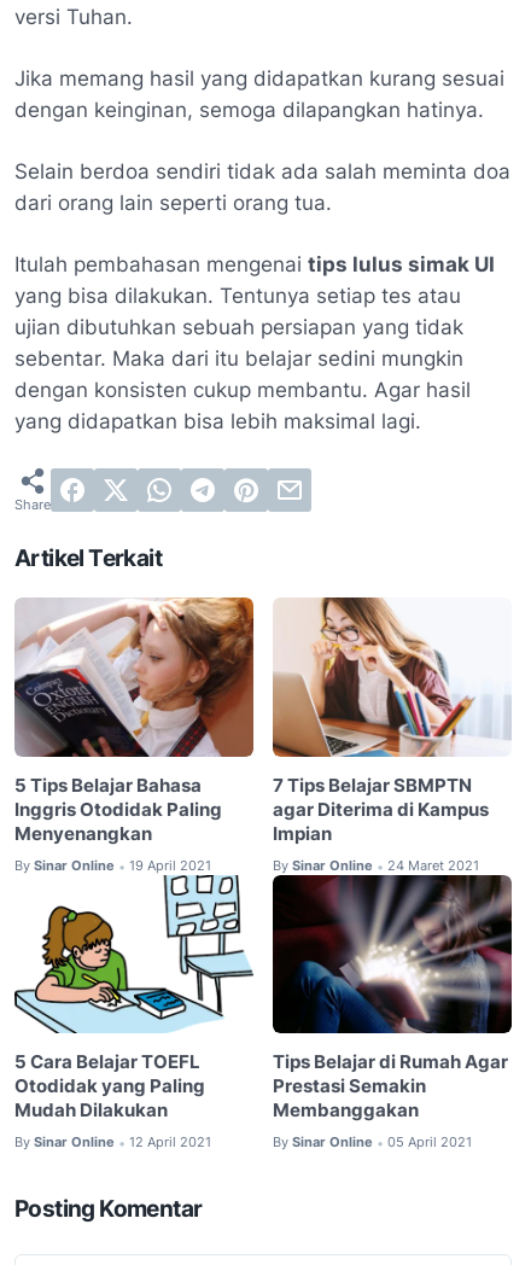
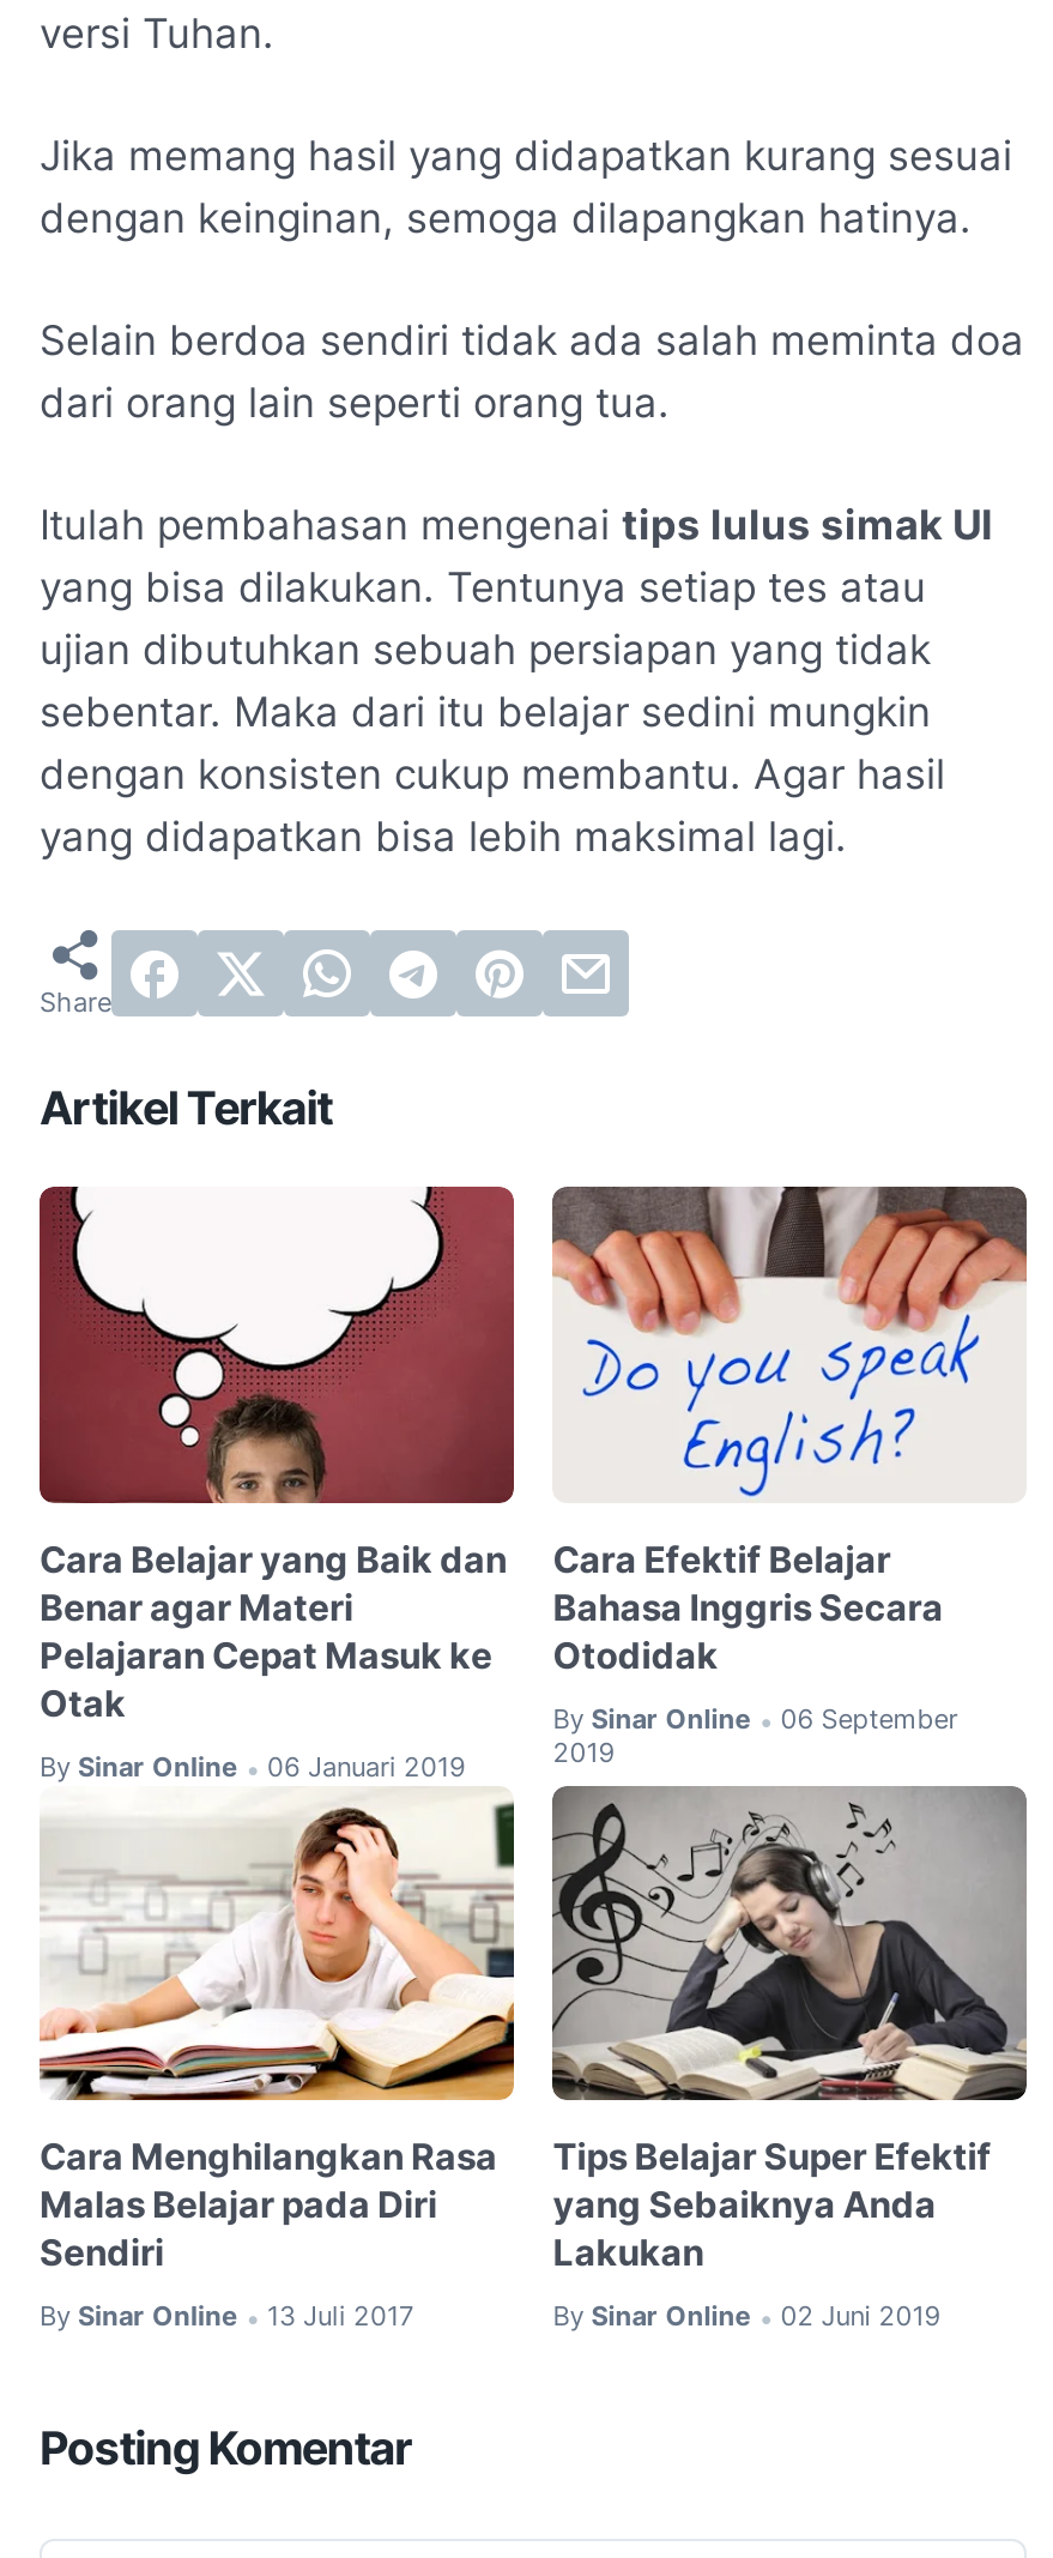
- [image]
- 5 Tips Belajar Bahasa
- Inggris Otodidak Paling
- Menyenangkan
+ [image]
+ Cara Belajar yang Baik dan
+ Benar agar Materi
+ Pelajaran Cepat Masuk ke
+ Otak

- [image]
- 7 Tips Belajar SBMPTN
- agar Diterima di Kampus
- Impian
+ [image]
+ Cara Efektif Belajar
+ Bahasa Inggris Secara
+ Otodidak

- By Sinar Online • 19 April 2021
+ By Sinar Online • 06 Januari 2019

- By Sinar Online • 24 Maret 2021
+ By Sinar Online • 06 September
+ 2019

- [image]
- Tips Belajar di Rumah Agar
- Prestasi Semakin
- Membanggakan
+ [image]
+ Tips Belajar Super Efektif
+ yang Sebaiknya Anda
+ Lakukan

- [image]
- 5 Cara Belajar TOEFL
- Otodidak yang Paling
- Mudah Dilakukan
+ [image]
+ Cara Menghilangkan Rasa
+ Malas Belajar pada Diri
+ Sendiri

- By Sinar Online • 12 April 2021
+ By Sinar Online • 13 Juli 2017

- By Sinar Online • 05 April 2021
+ By Sinar Online • 02 Juni 2019
